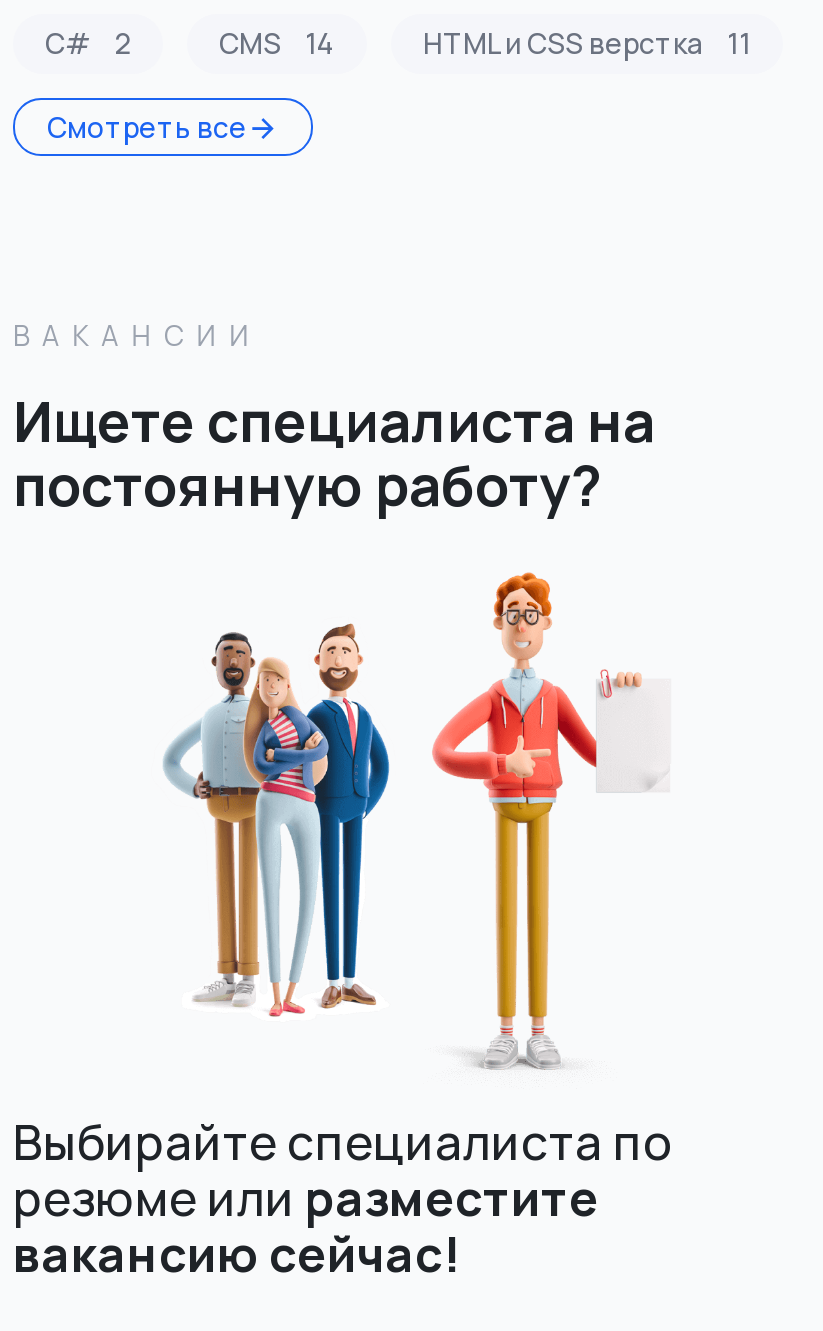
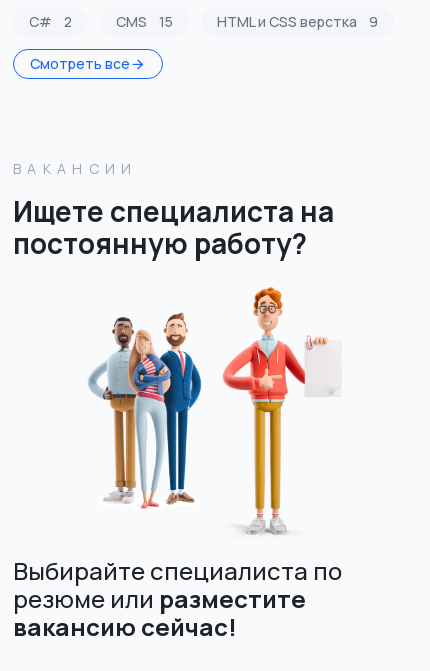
- CMS 14
+ CMS 15

- HTML и CSS верстка 11
+ HTML и CSS верстка 9
